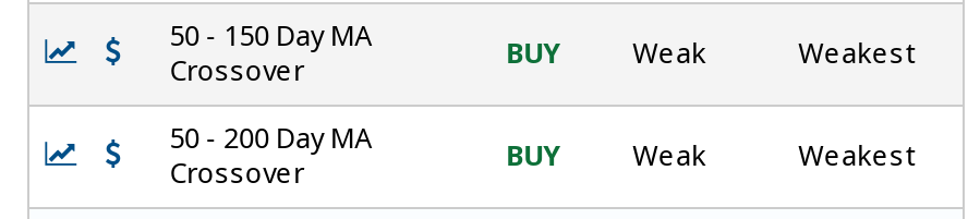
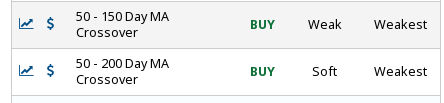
- Weak
+ Soft
